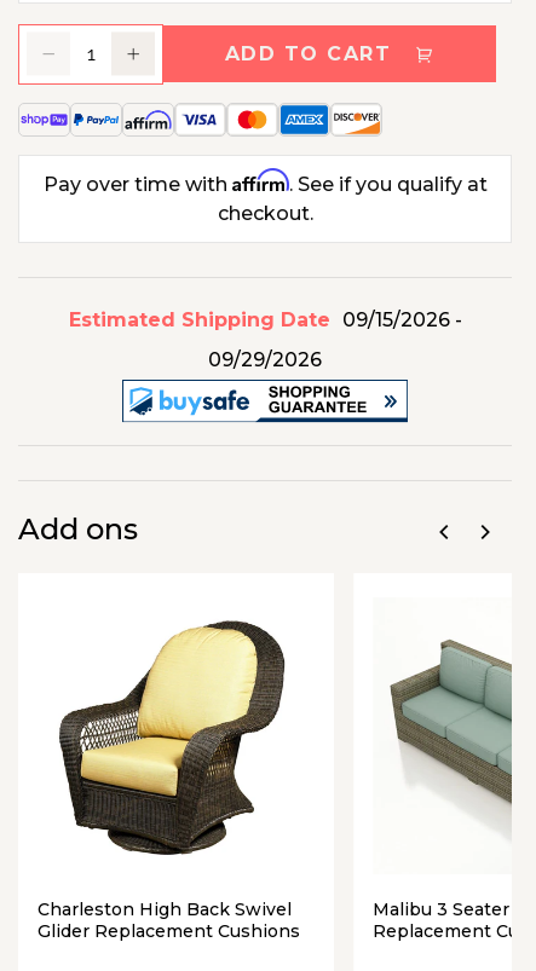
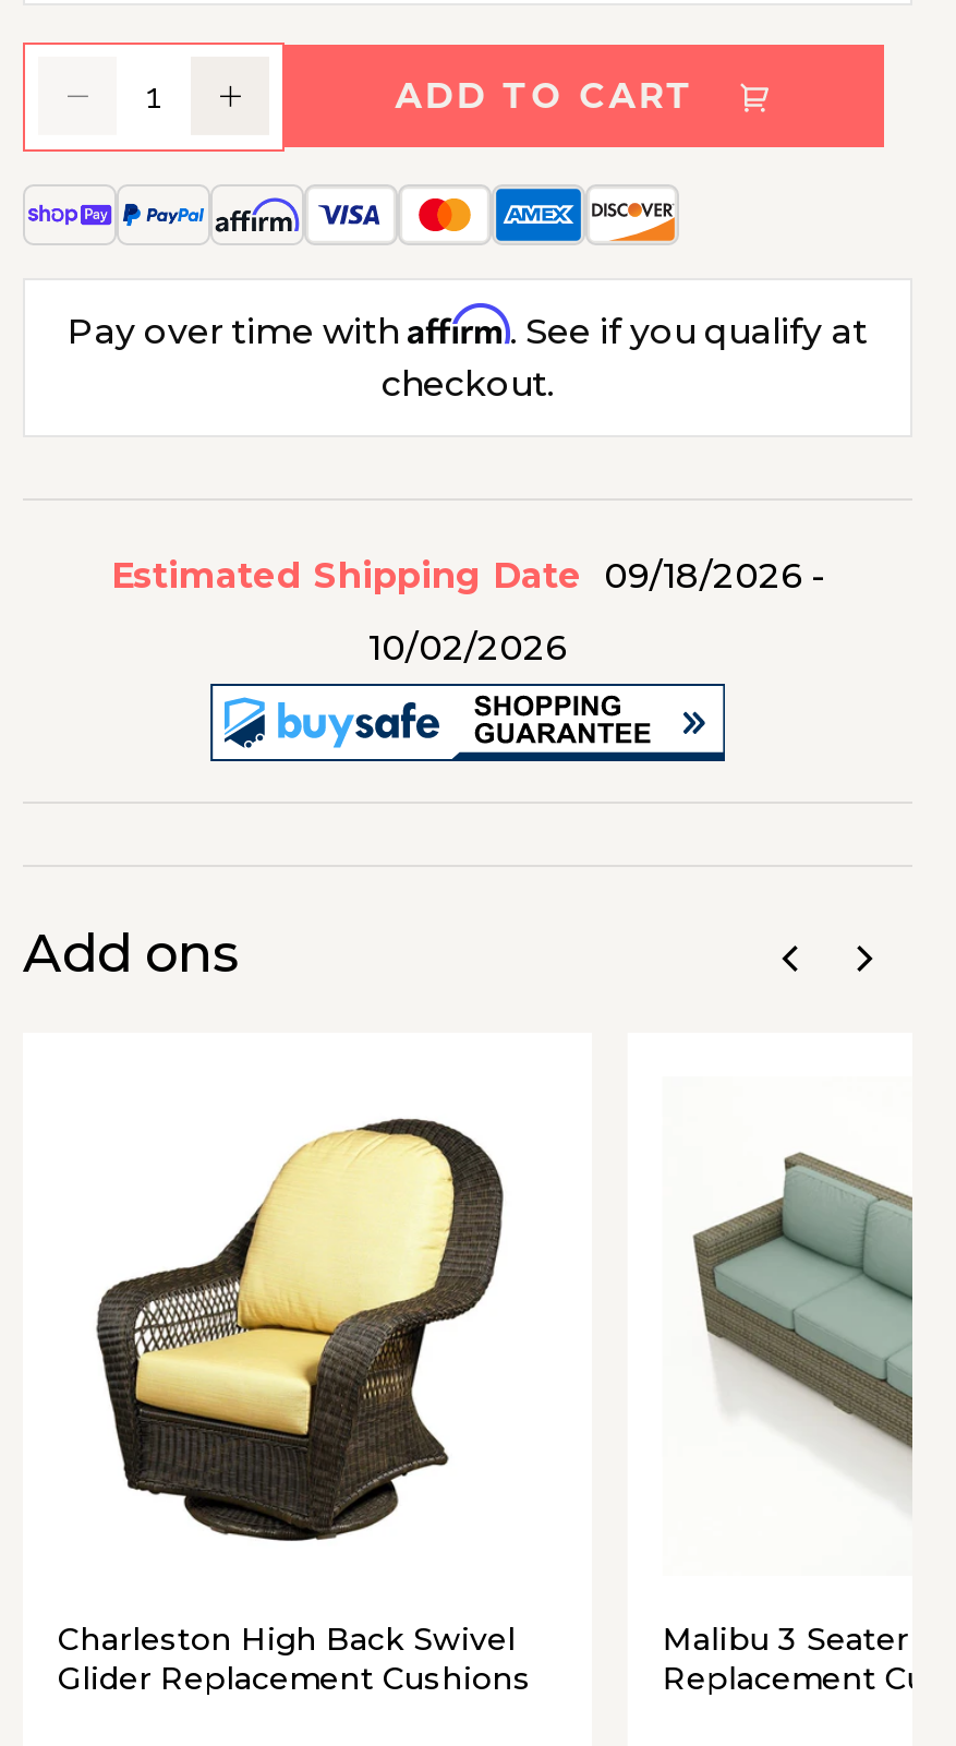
- Estimated Shipping Date 09/15/2026 -
+ Estimated Shipping Date 09/18/2026 -

- 09/29/2026
+ 10/02/2026
